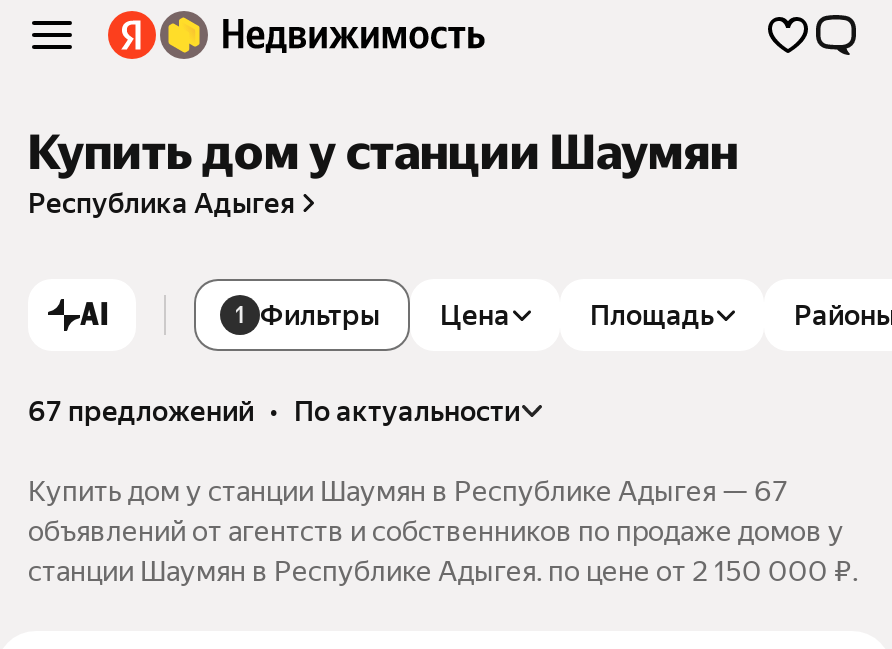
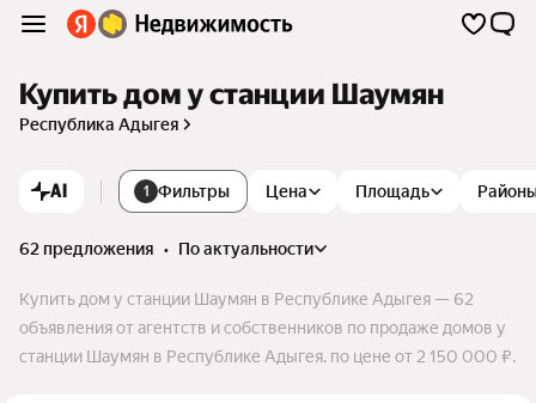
- 67 предложений • по актуальности
+ 62 предложения • по актуальности

- Купить дом у станции Шаумян в Республике Адыгея — 67
+ Купить дом у станции Шаумян в Республике Адыгея — 62

- объявлений от агентств и собственников по продаже домов у
+ объявления от агентств и собственников по продаже домов у
